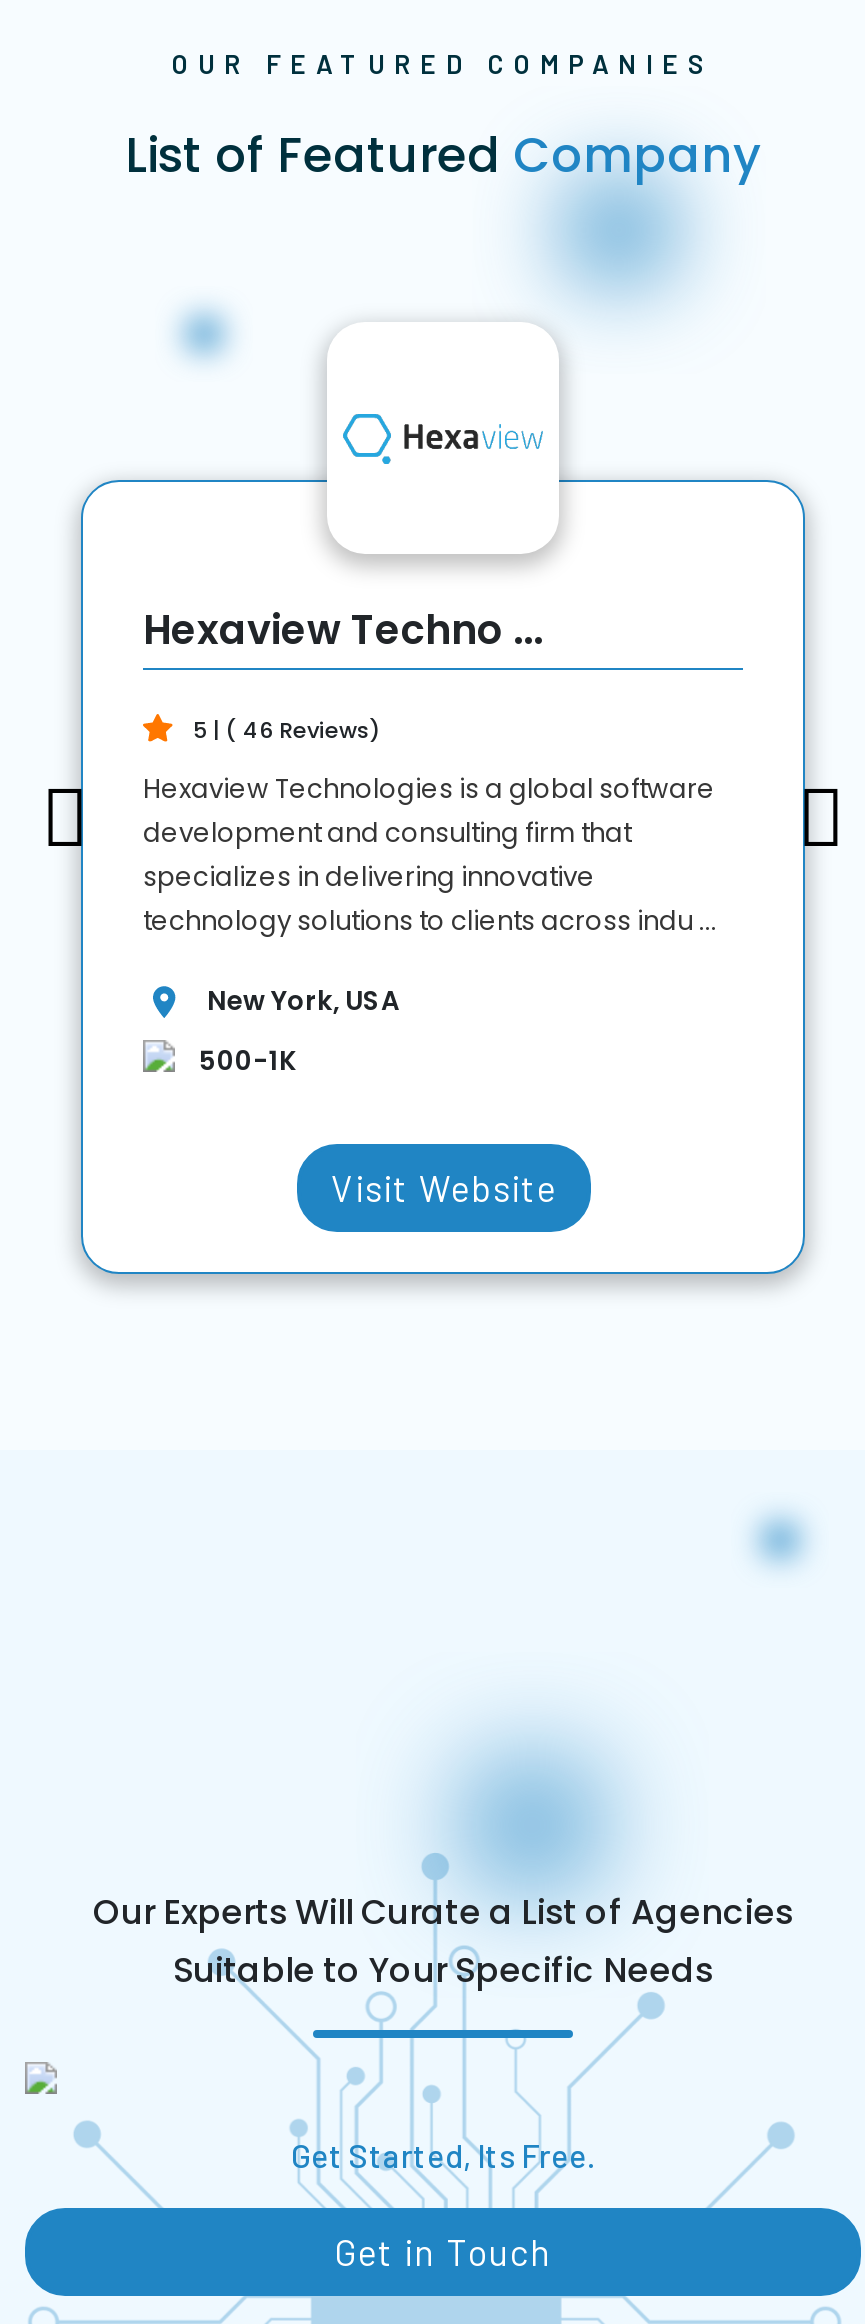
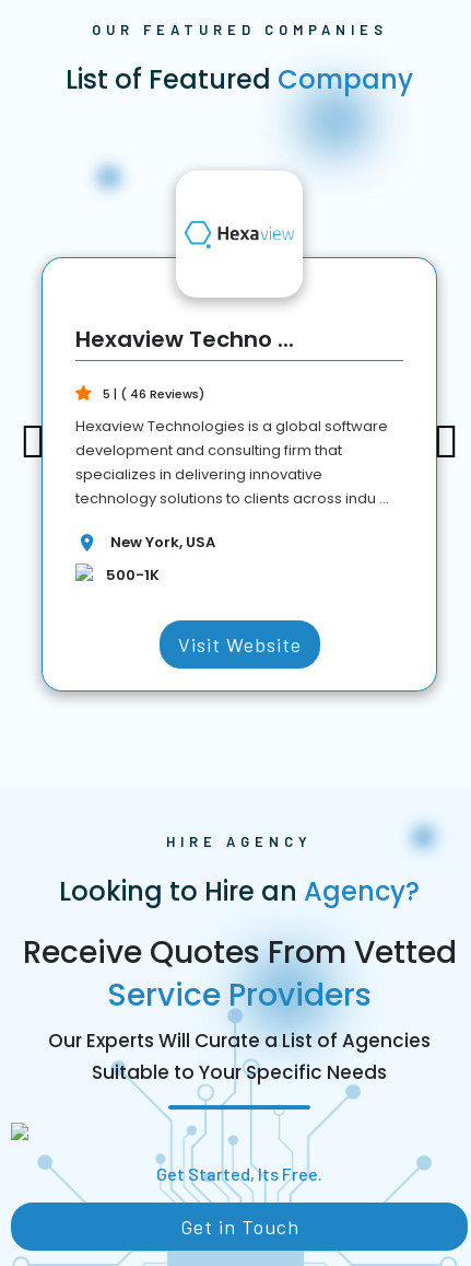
+ HIRE AGENCY
+ Looking to Hire an Agency?
+ Receive Quotes From Vetted
+ Service Providers
